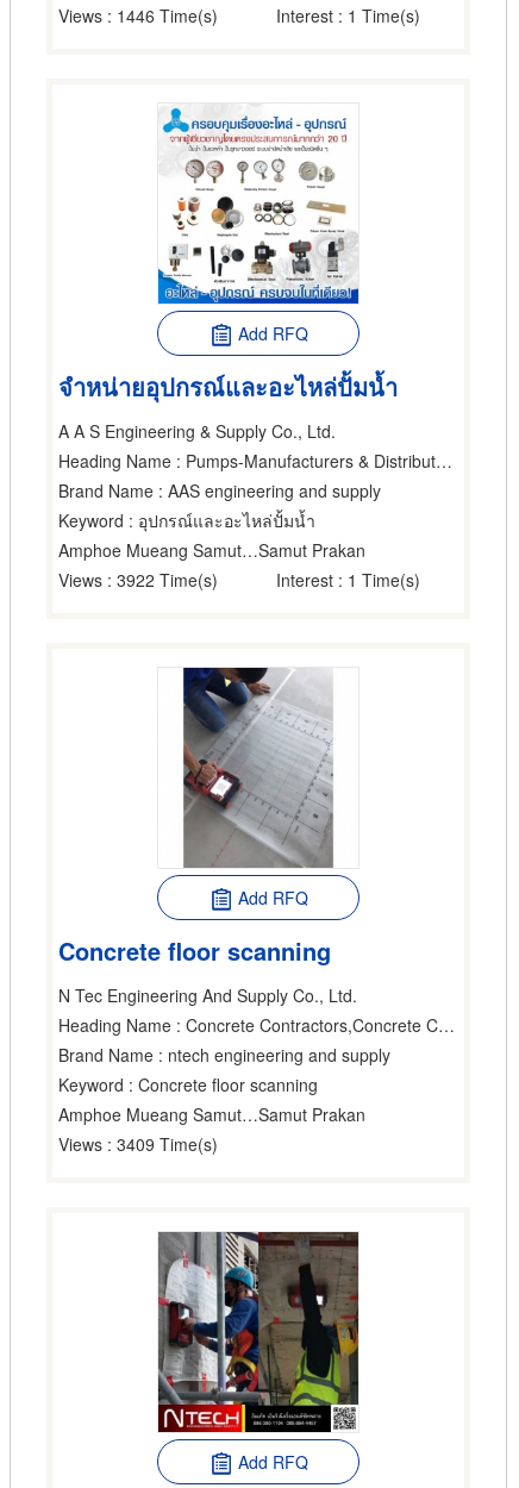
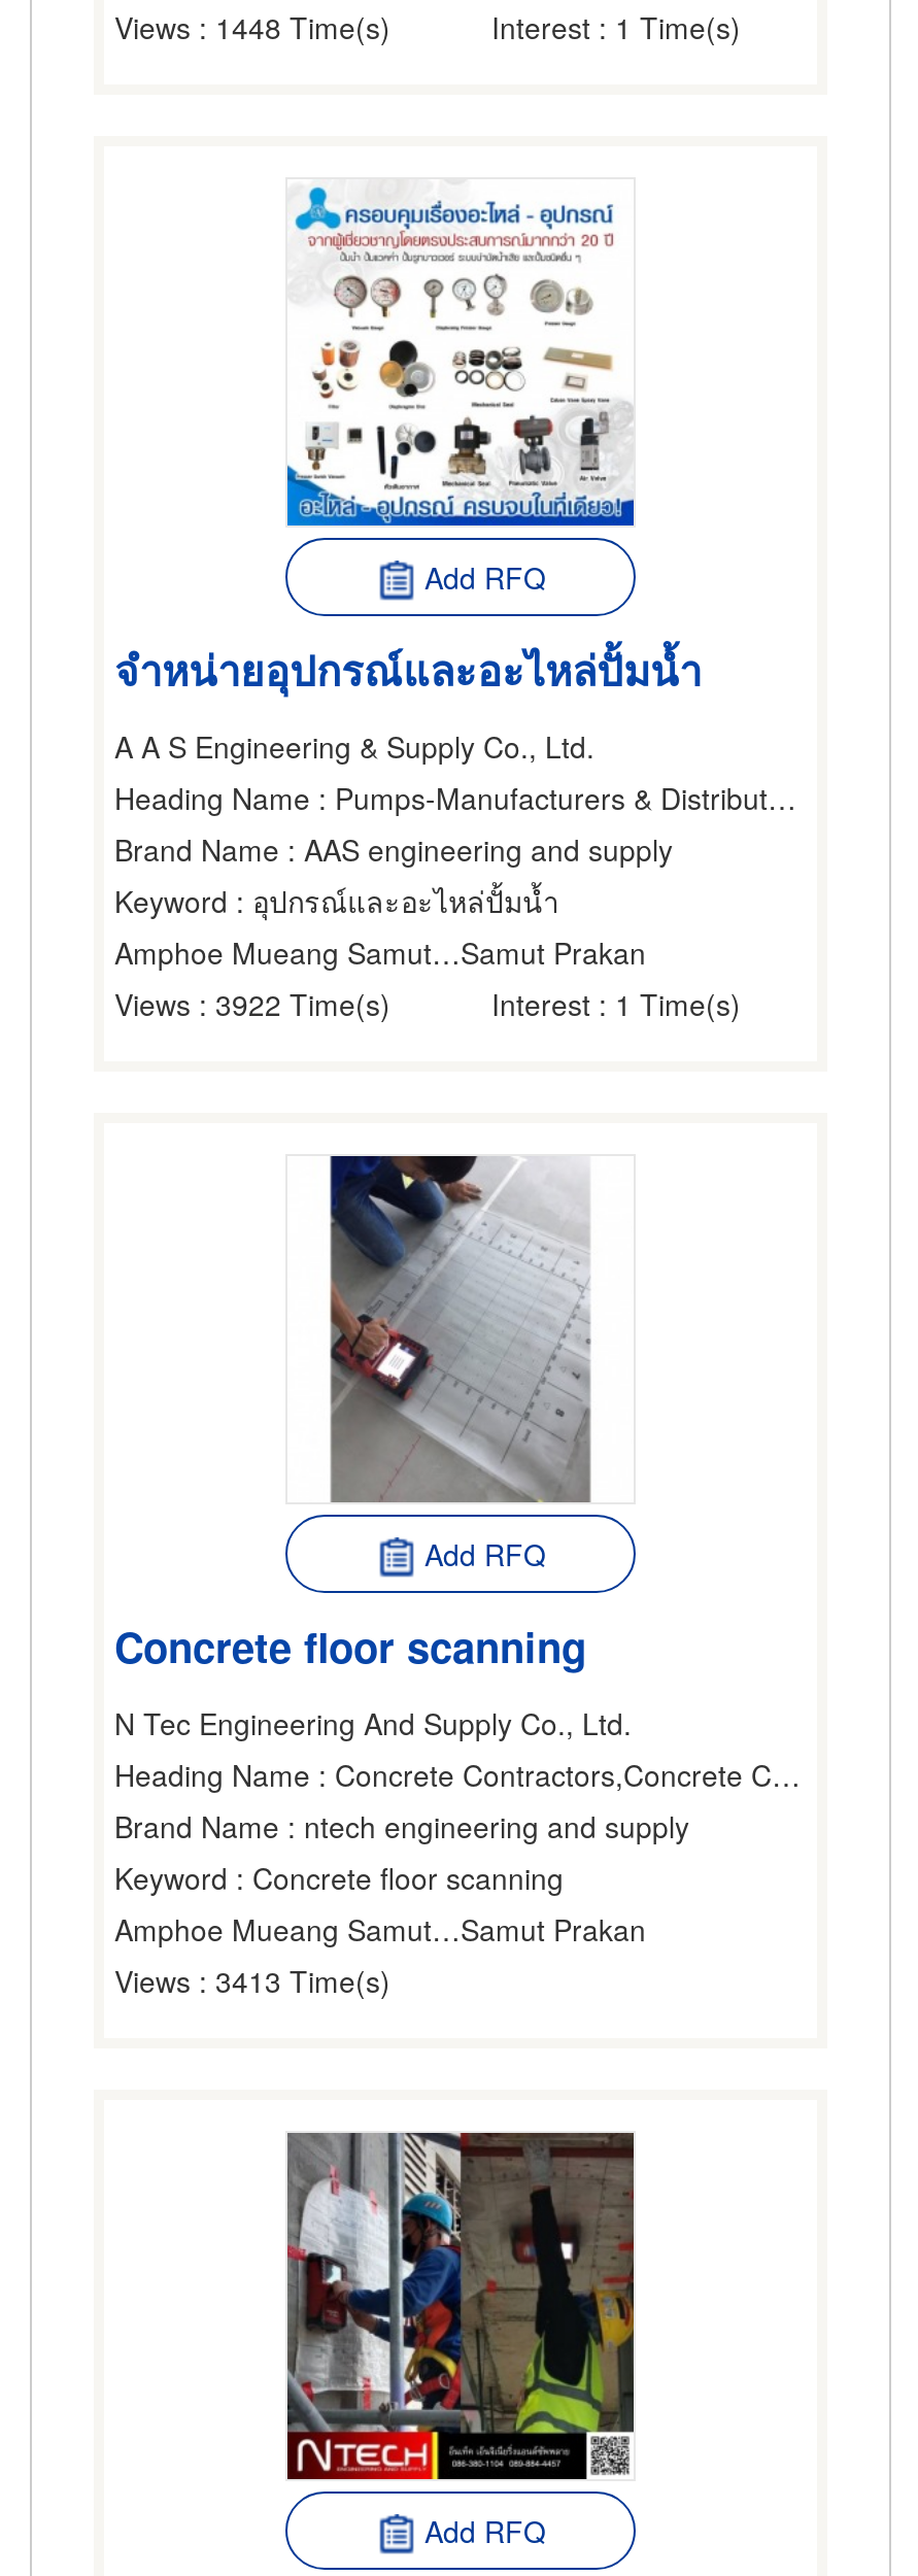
- Views: 1446 Time(s)
+ Views: 1448 Time(s)

- Views: 3409 Time(s)
+ Views: 3413 Time(s)
